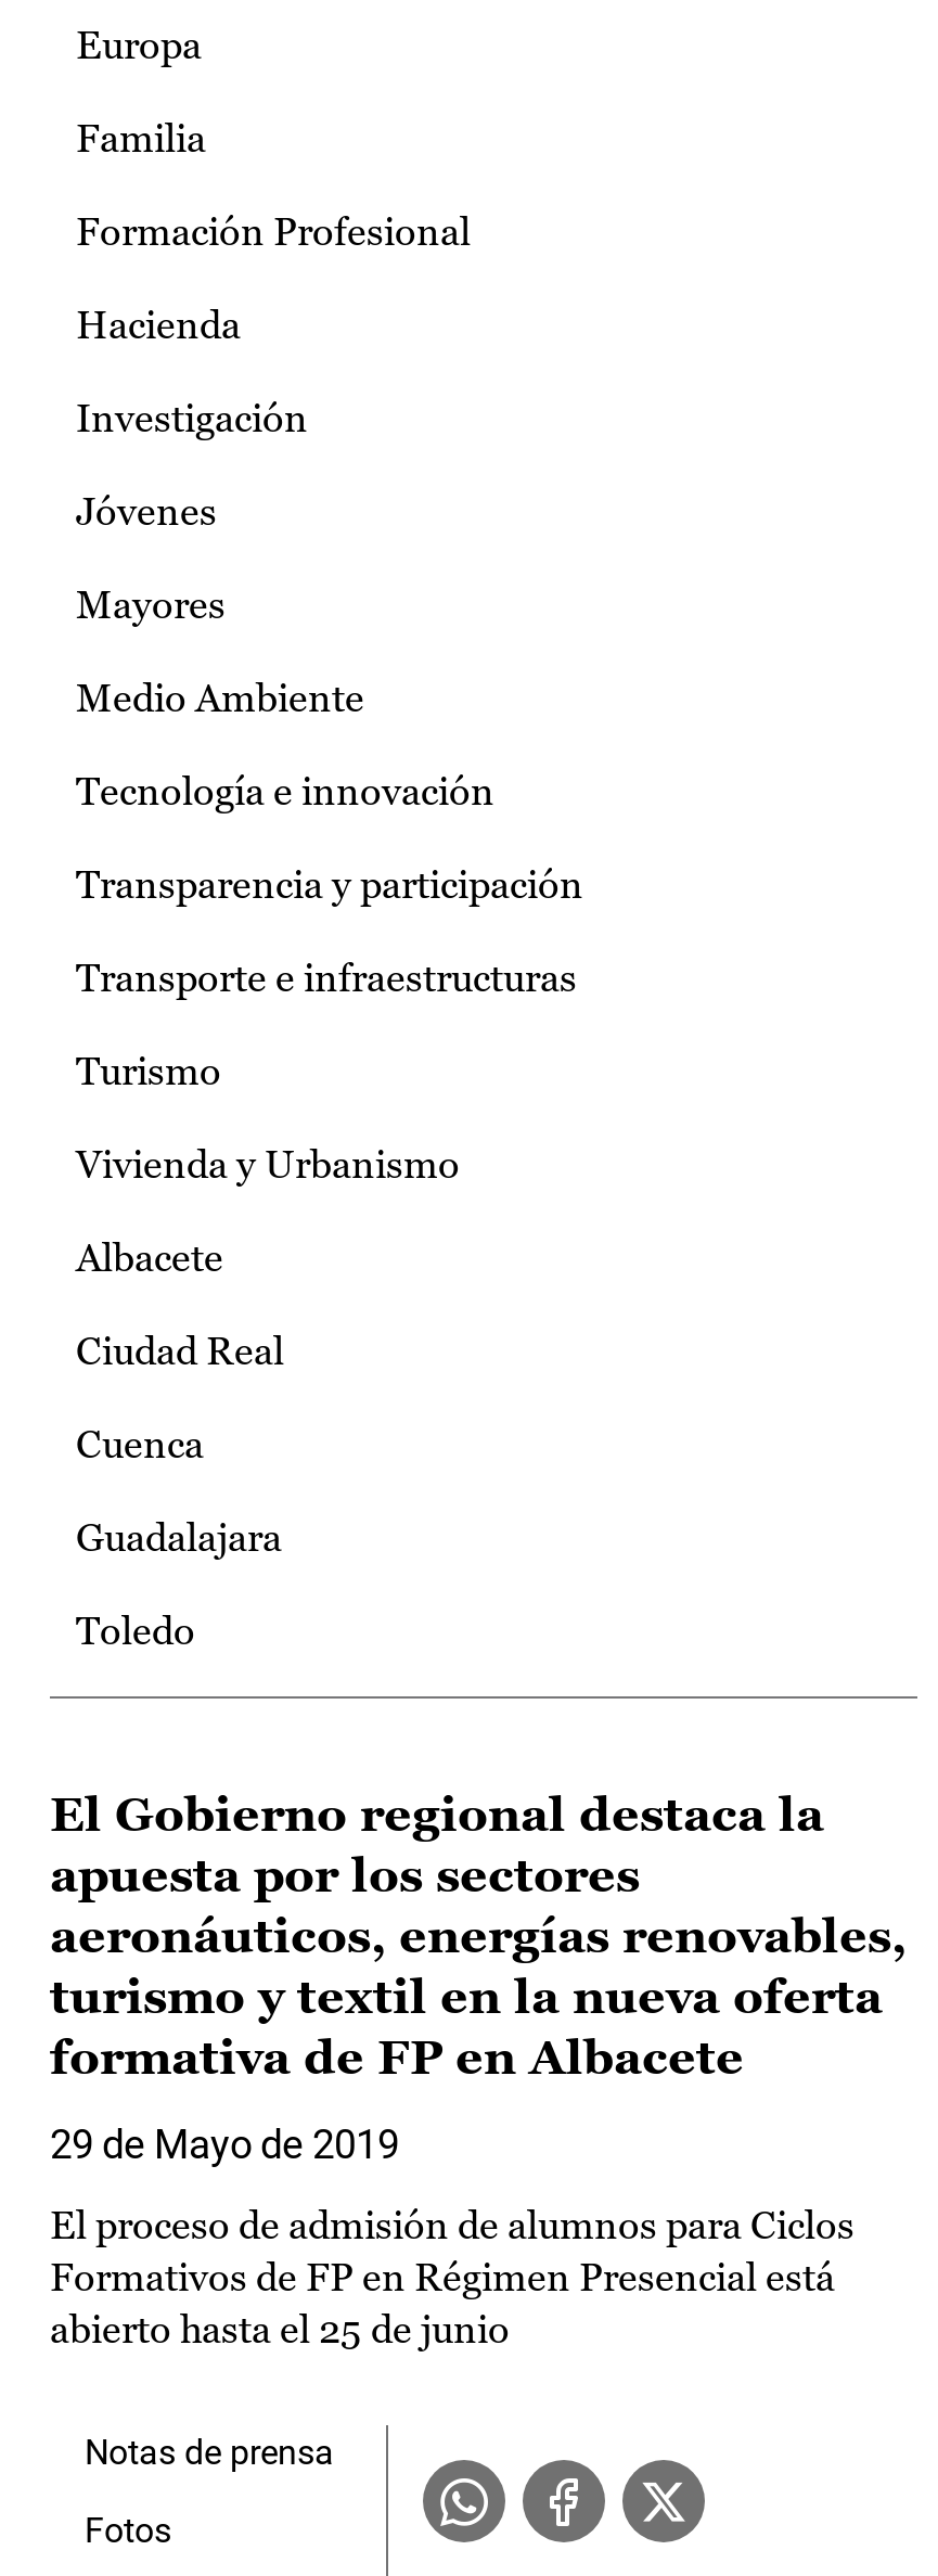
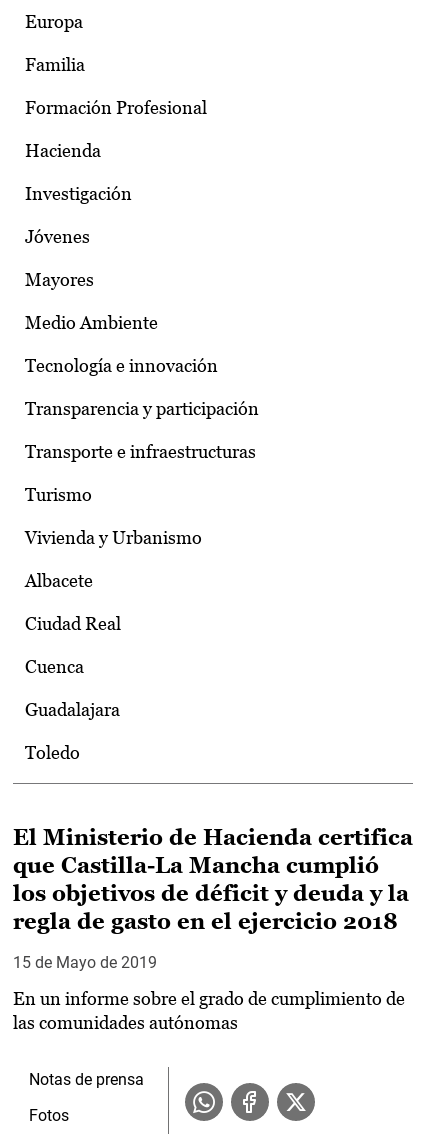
- El Gobierno regional destaca la
- apuesta por los sectores
- aeronáuticos, energías renovables,
- turismo y textil en la nueva oferta
- formativa de FP en Albacete
+ El Ministerio de Hacienda certifica
+ que Castilla-La Mancha cumplió
+ los objetivos de déficit y deuda y la
+ regla de gasto en el ejercicio 2018

- 29 de Mayo de 2019
+ 15 de Mayo de 2019

- El proceso de admisión de alumnos para Ciclos
- Formativos de FP en Régimen Presencial está
- abierto hasta el 25 de junio
+ En un informe sobre el grado de cumplimiento de
+ las comunidades autónomas
